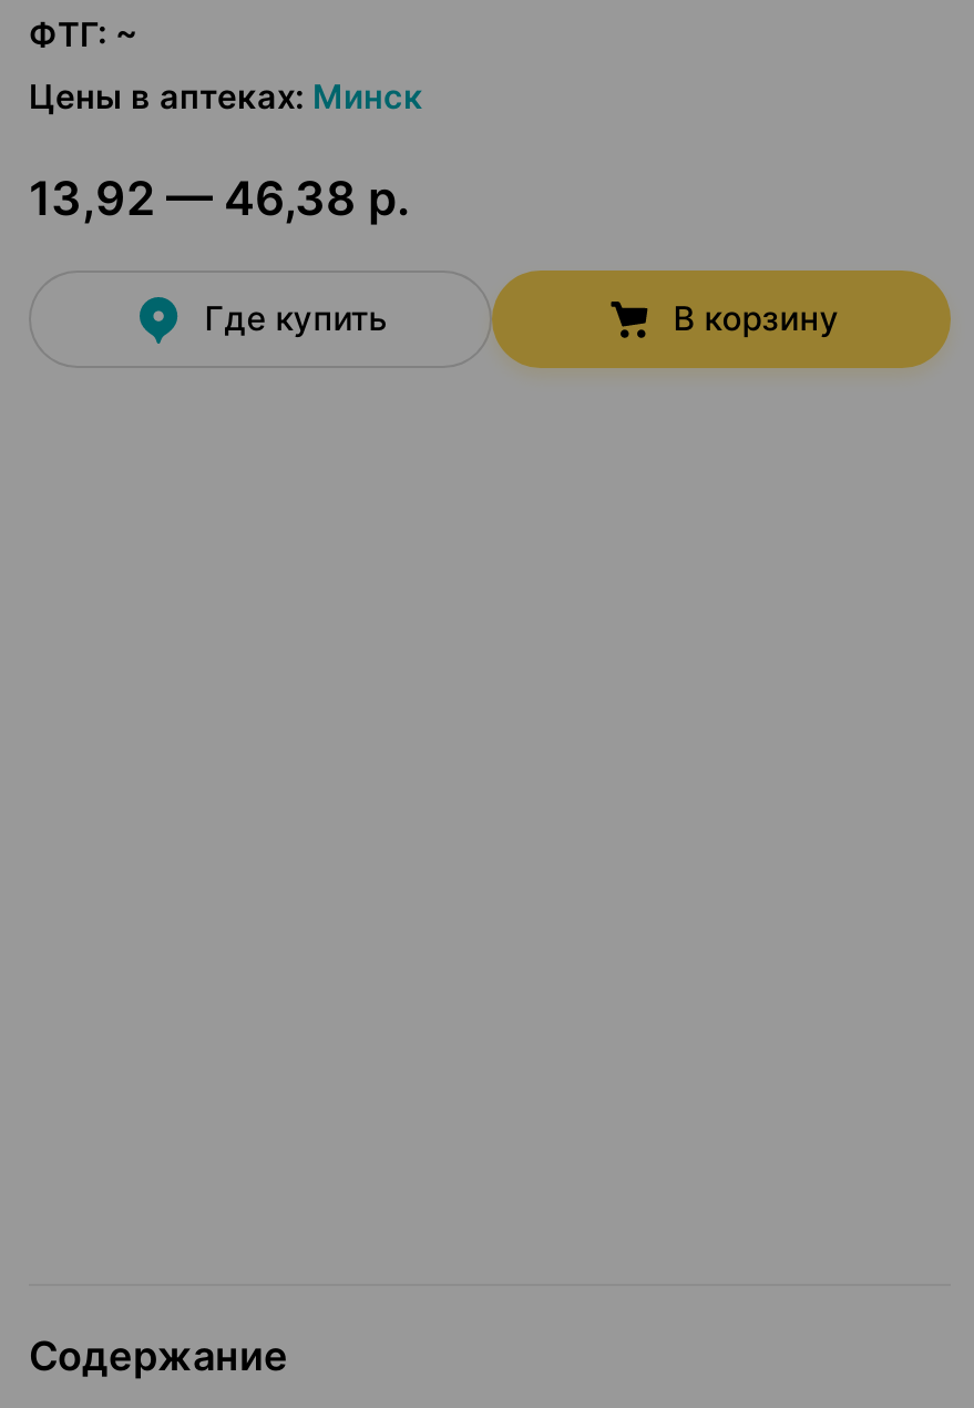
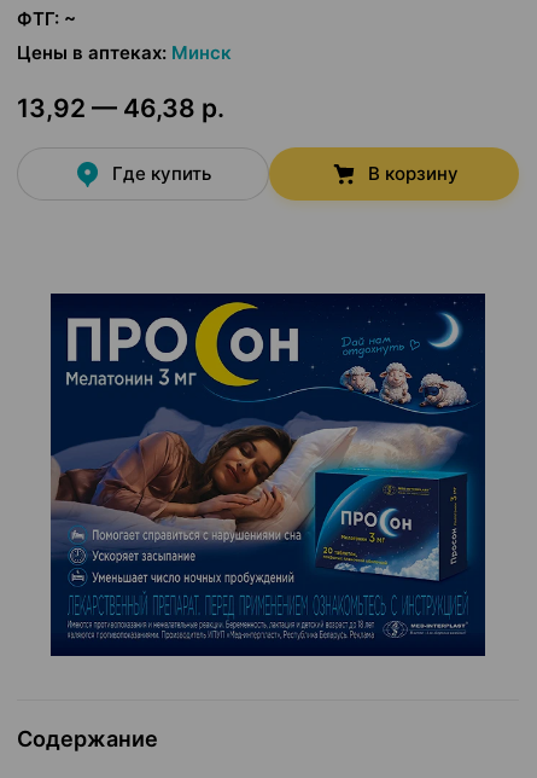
+ [image]
